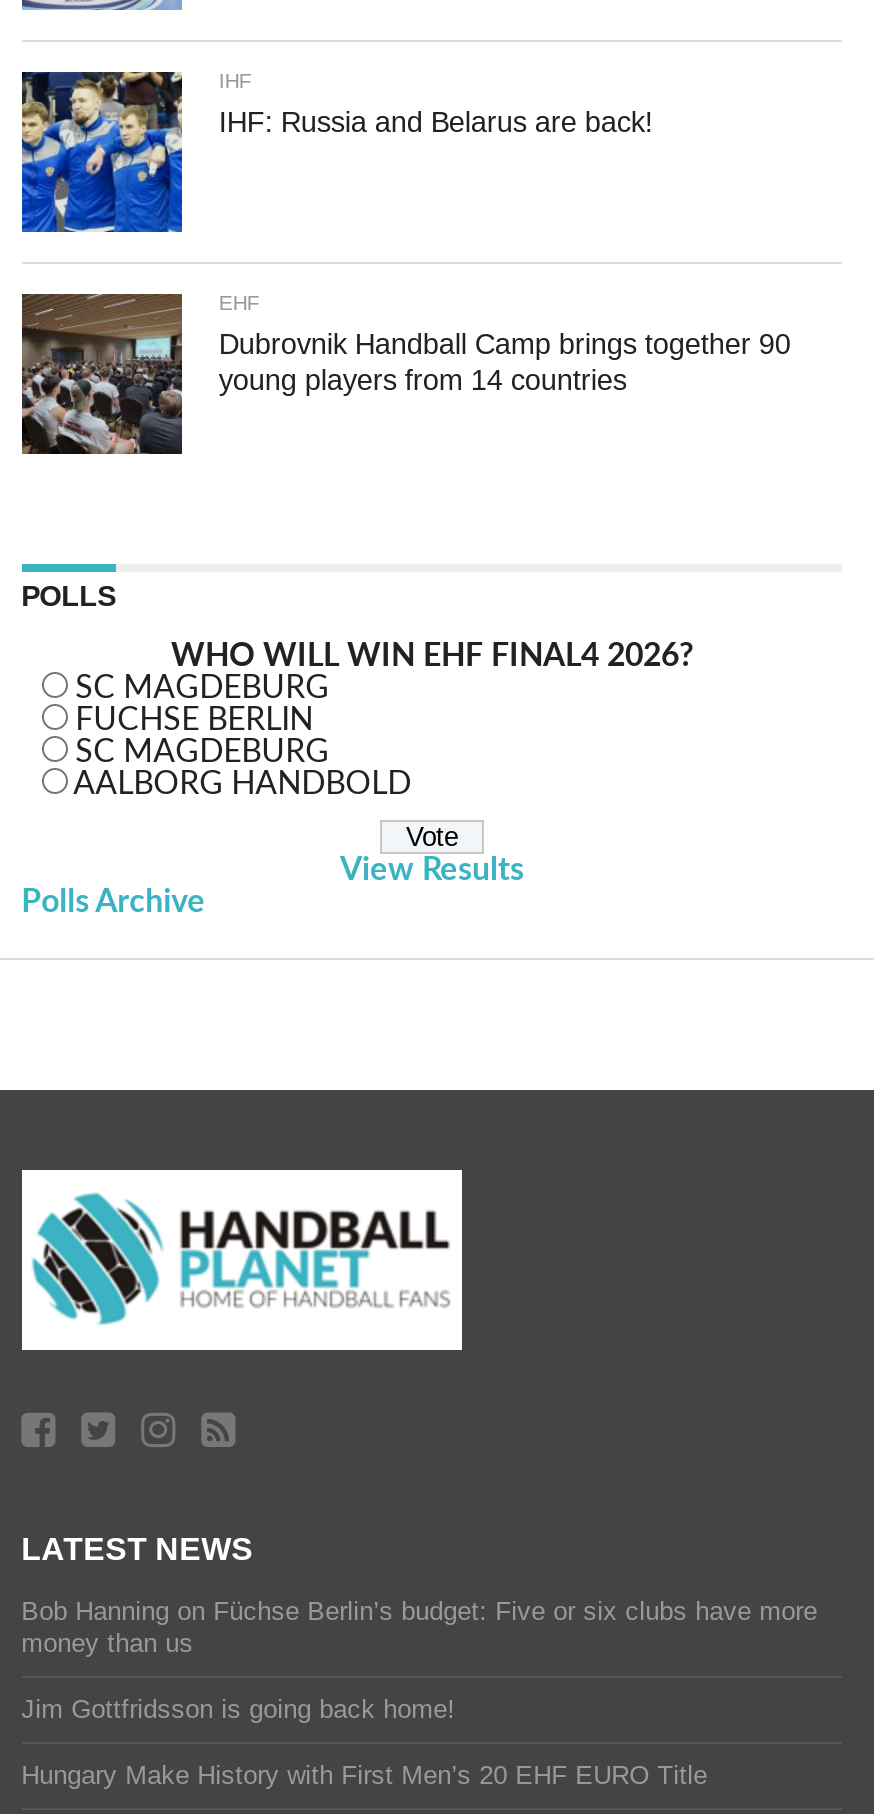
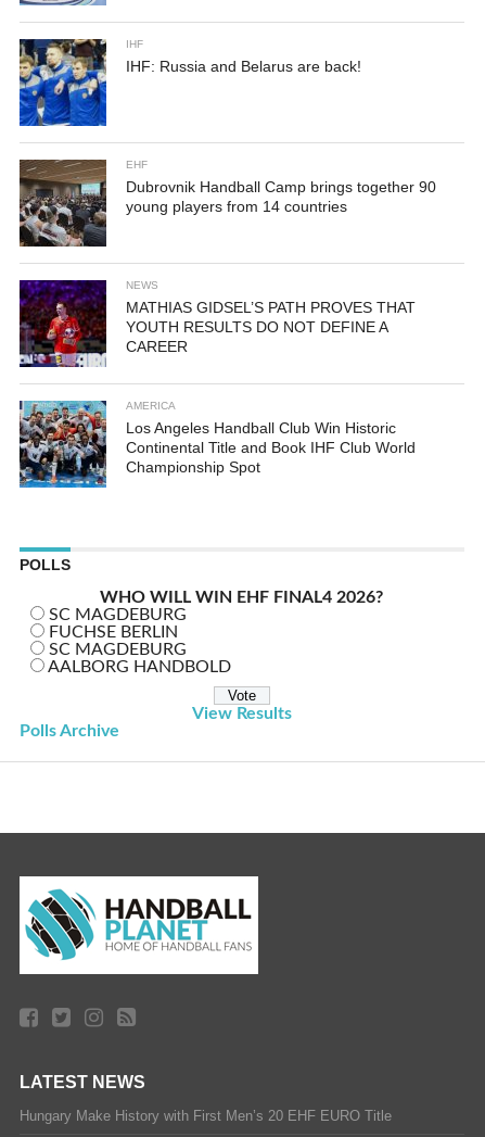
+ [image]
+ NEWS
+ MATHIAS GIDSEL’S PATH PROVES THAT
+ YOUTH RESULTS DO NOT DEFINE A
+ CAREER

+ [image]
+ AMERICA
+ Los Angeles Handball Club Win Historic
+ Continental Title and Book IHF Club World
+ Championship Spot

moved down: [image] | POLLS | WHO WILL WIN EHF FINAL4 2026? | ... | Polls Archive | LATEST NEWS

- Bob Hanning on Füchse Berlin’s budget: Five or six clubs have more
- money than us
- Jim Gottfridsson is going back home!
